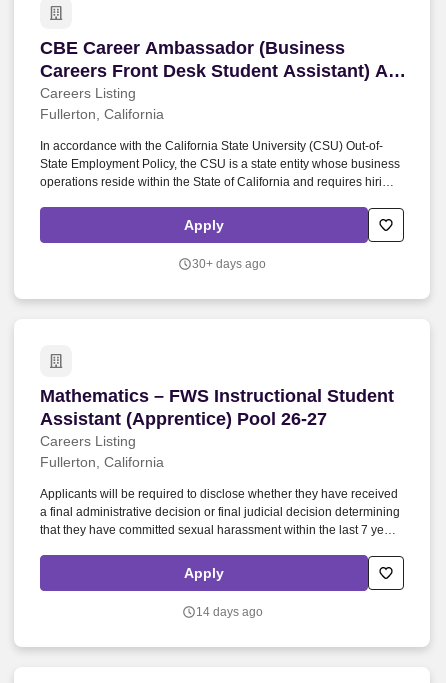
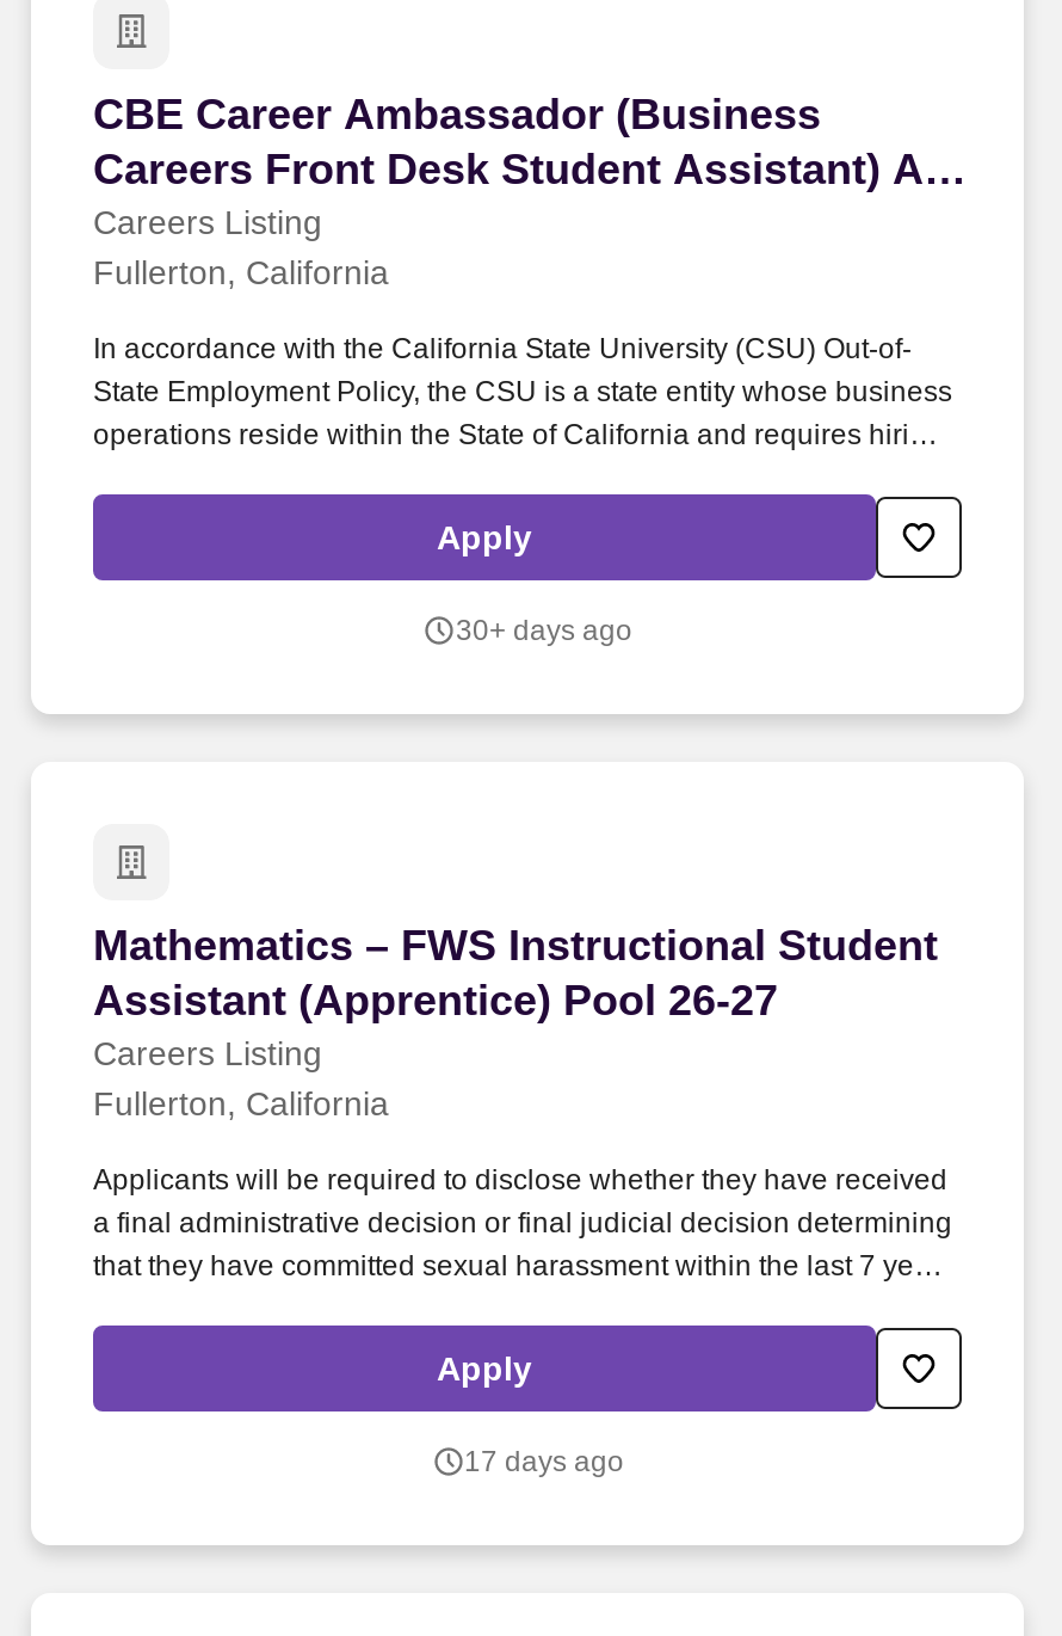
- 14 days ago
+ 17 days ago
